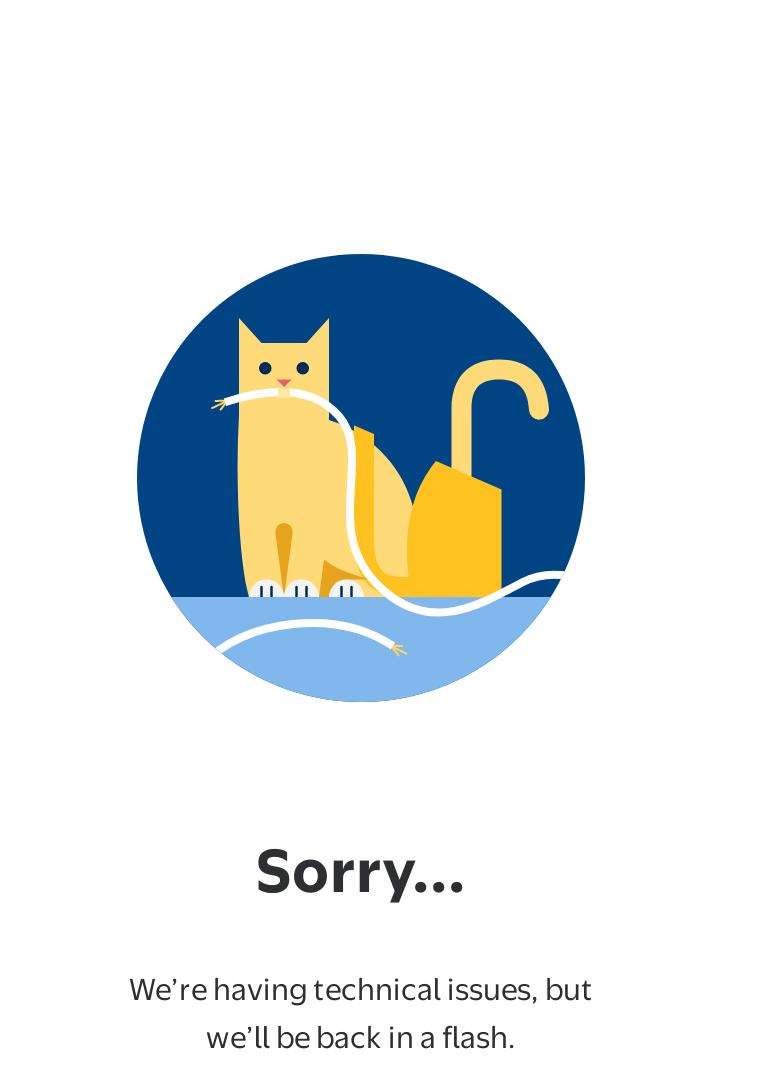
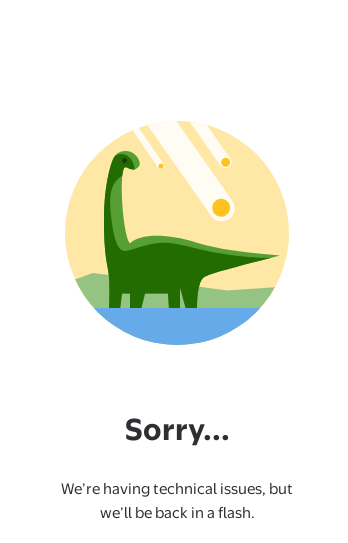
- [image]
+ [image]
